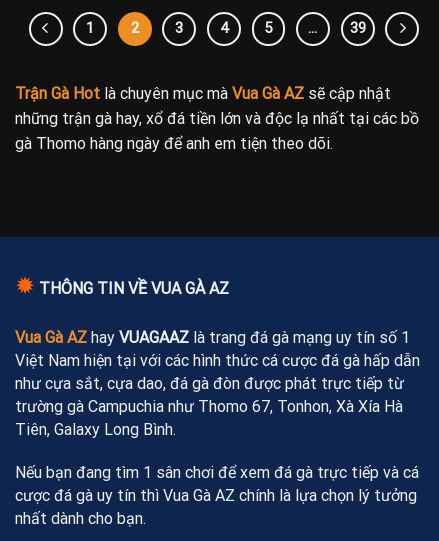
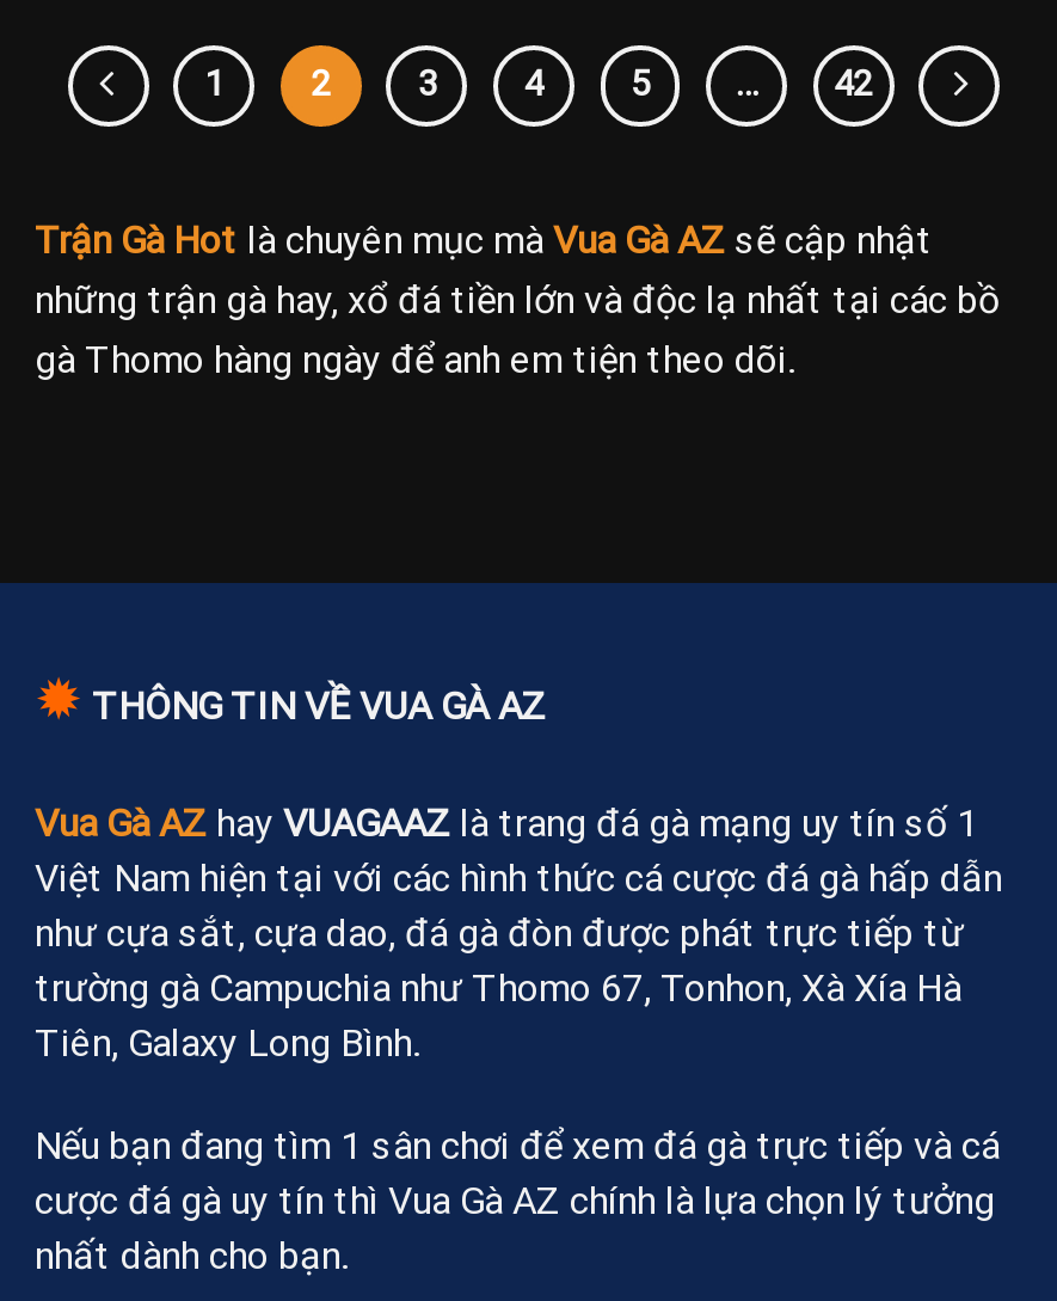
- 39
+ 42
